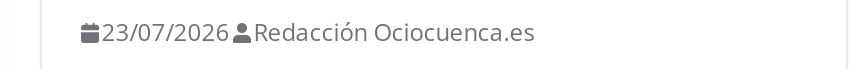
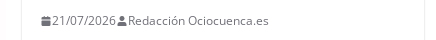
- 23/07/2026 Redacción Ociocuenca.es
+ 21/07/2026 Redacción Ociocuenca.es
